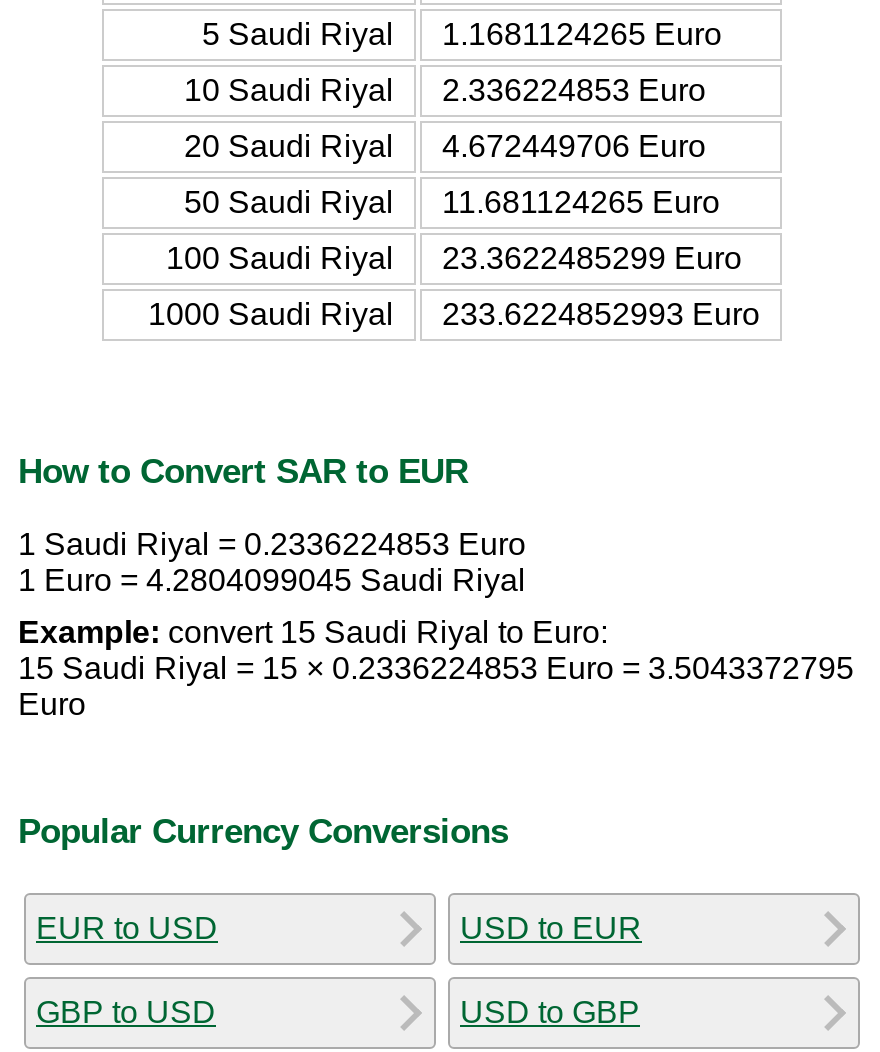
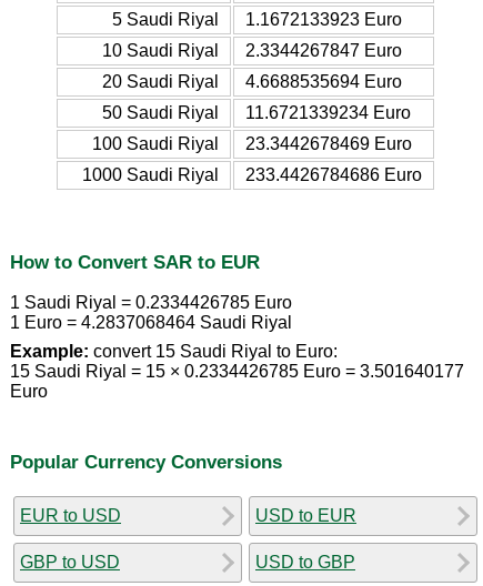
- 5 Saudi Riyal 1.1681124265 Euro
+ 5 Saudi Riyal 1.1672133923 Euro

- 10 Saudi Riyal 2.336224853 Euro
+ 10 Saudi Riyal 2.3344267847 Euro

- 20 Saudi Riyal 4.672449706 Euro
+ 20 Saudi Riyal 4.6688535694 Euro

- 50 Saudi Riyal 11.681124265 Euro
+ 50 Saudi Riyal 11.6721339234 Euro

- 100 Saudi Riyal 23.3622485299 Euro
+ 100 Saudi Riyal 23.3442678469 Euro

- 1000 Saudi Riyal 233.6224852993 Euro
+ 1000 Saudi Riyal 233.4426784686 Euro

- 1 Saudi Riyal = 0.2336224853 Euro
+ 1 Saudi Riyal = 0.2334426785 Euro

- 1 Euro = 4.2804099045 Saudi Riyal
+ 1 Euro = 4.2837068464 Saudi Riyal

- 15 Saudi Riyal = 15 × 0.2336224853 Euro = 3.5043372795
+ 15 Saudi Riyal = 15 × 0.2334426785 Euro = 3.501640177
